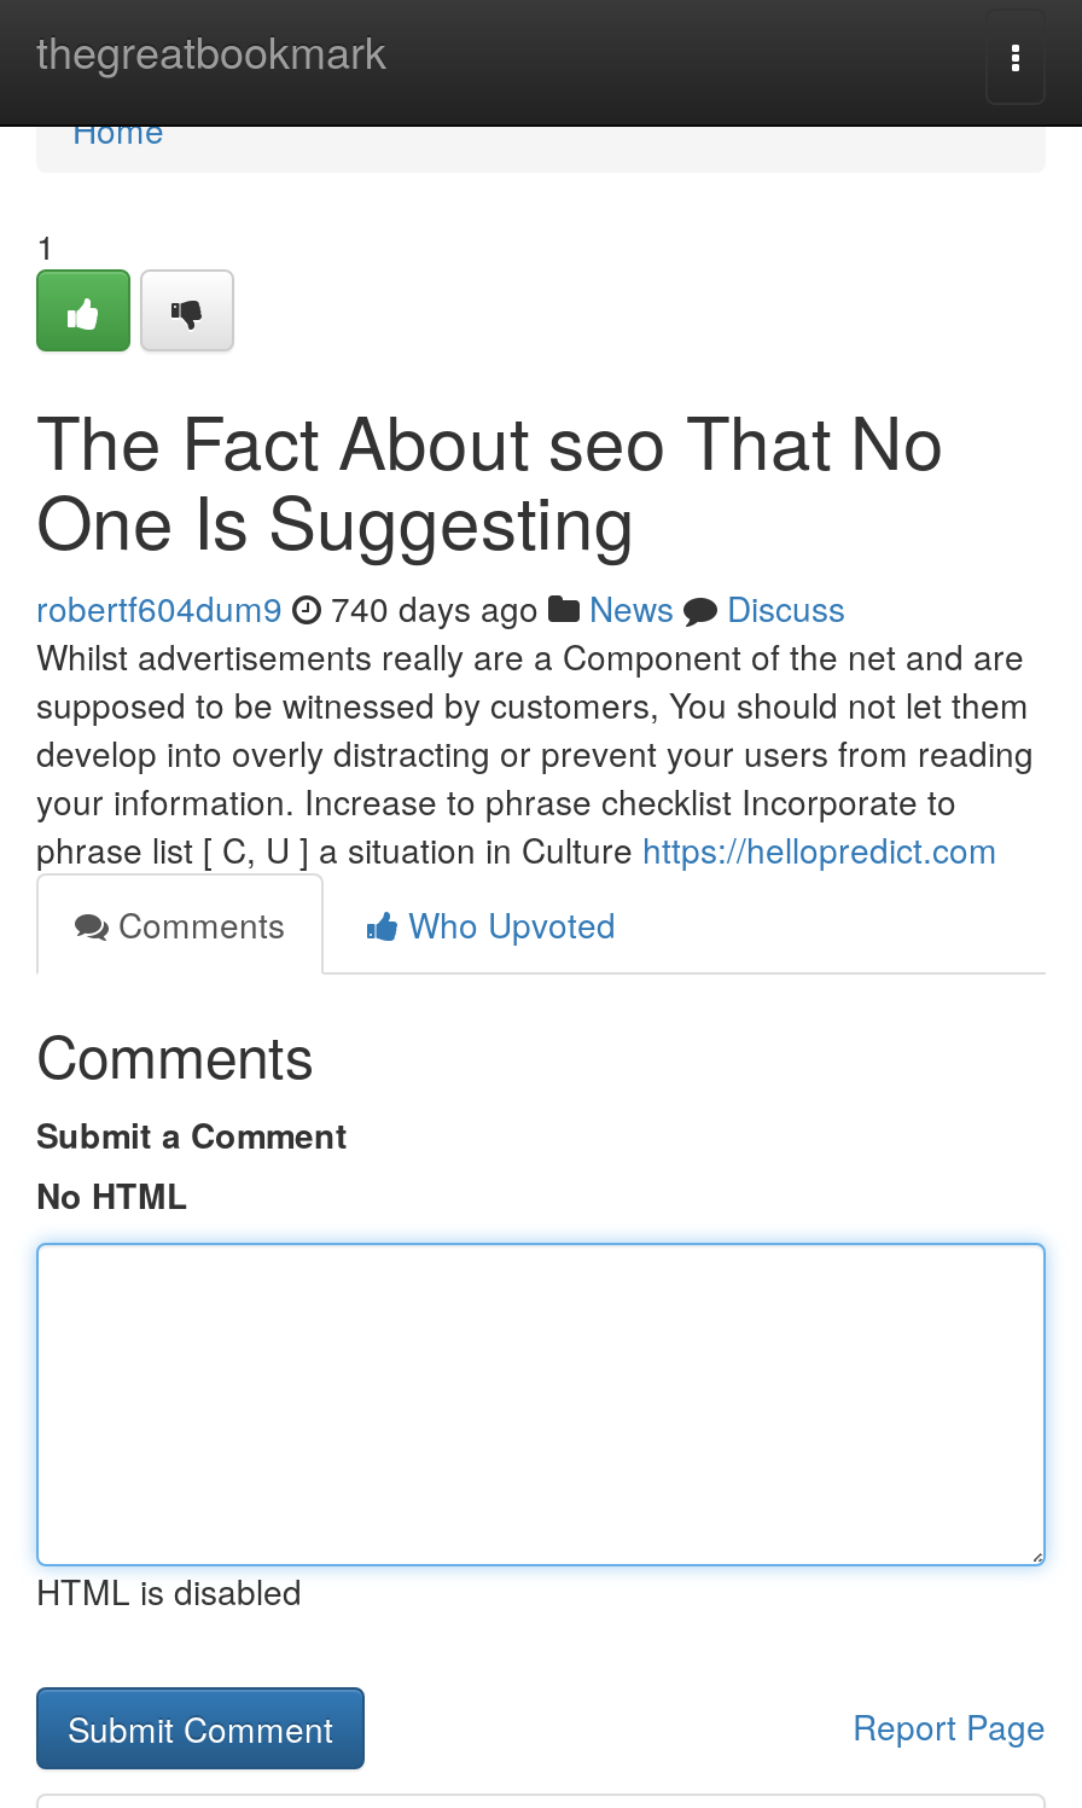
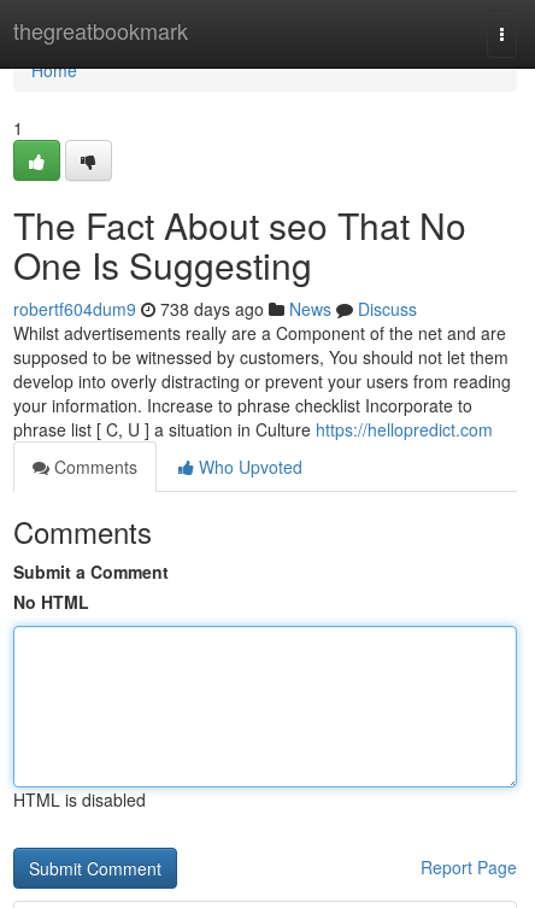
- robertf604dum9 740 days ago News Discuss
+ robertf604dum9 738 days ago News Discuss
